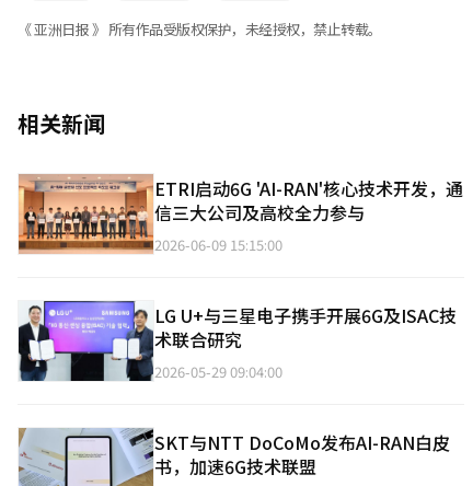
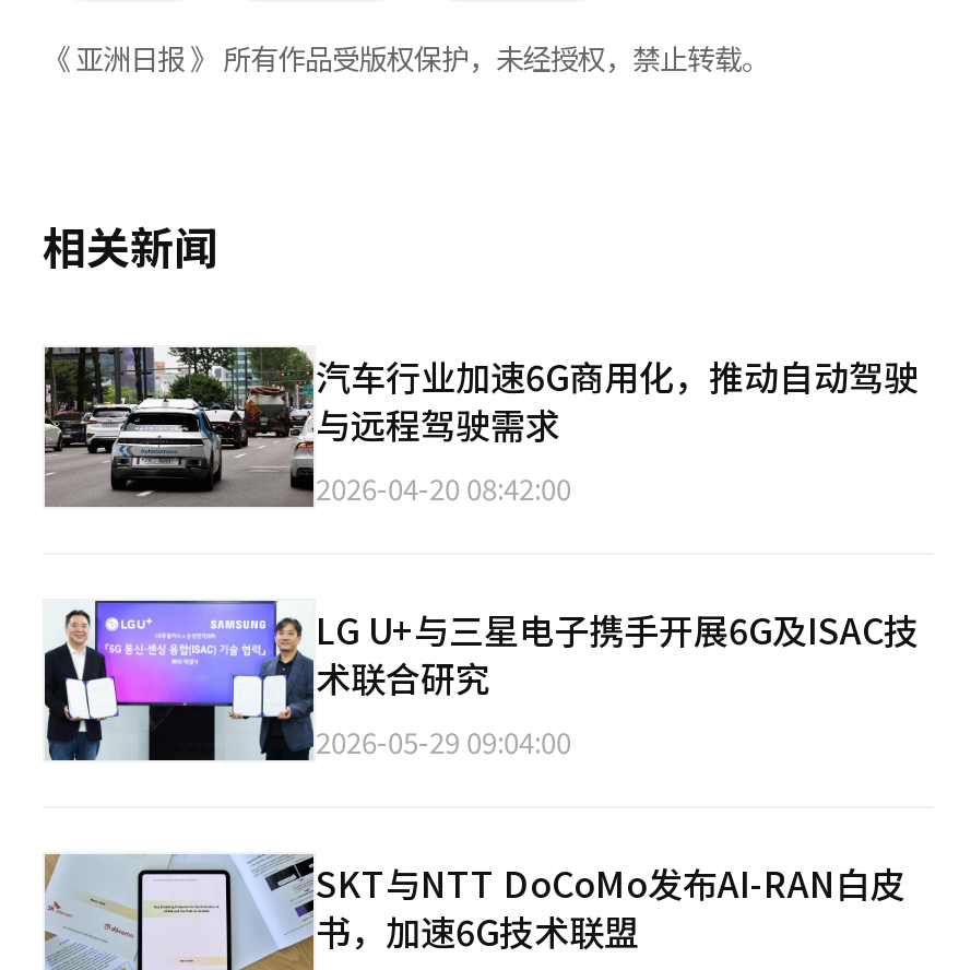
- [image]
- ETRI启动6G 'AI-RAN'核心技术开发，通
- 信三大公司及高校全力参与
- 2026-06-09 15:15:00
+ [image]
+ 汽车行业加速6G商用化，推动自动驾驶
+ 与远程驾驶需求
+ 2026-04-20 08:42:00
